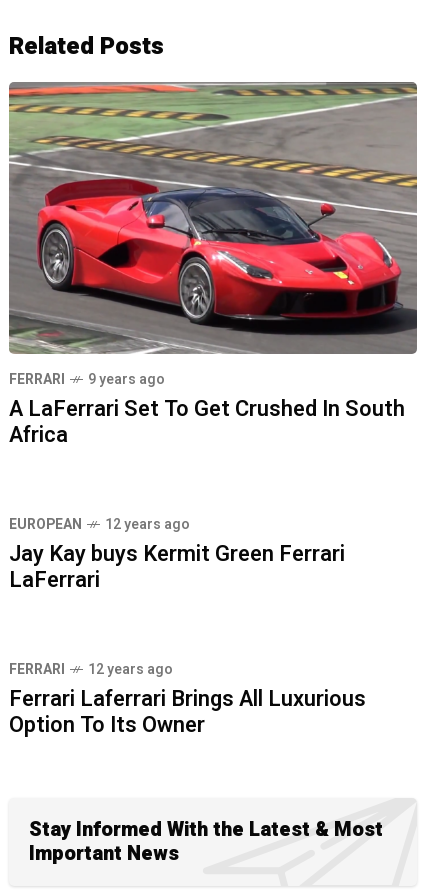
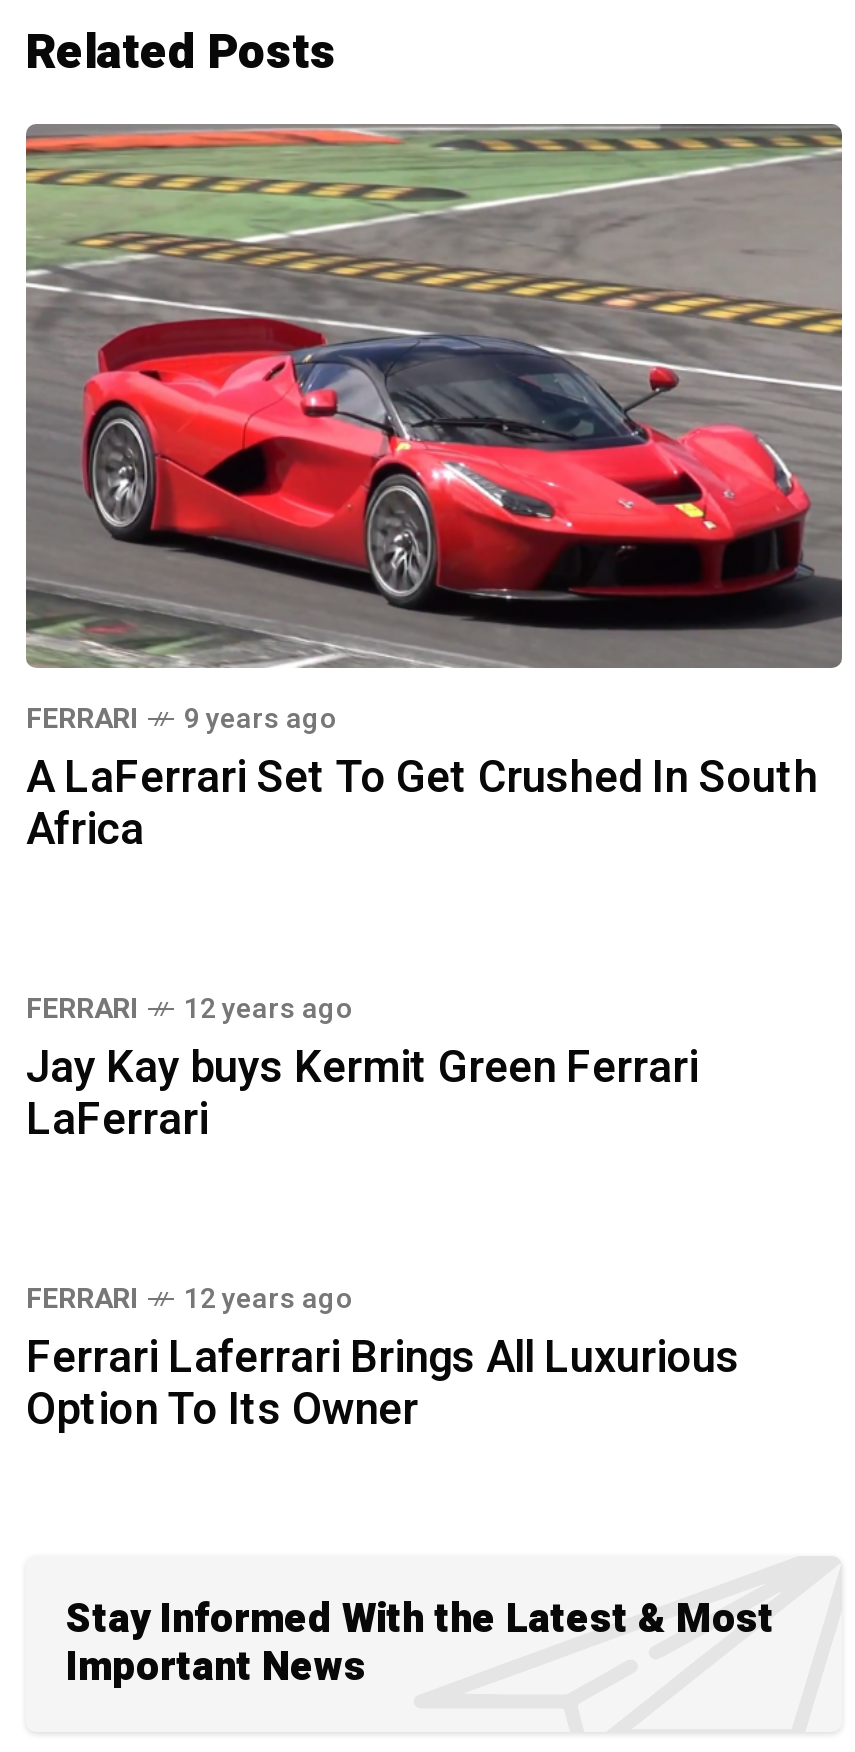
- EUROPEAN
+ FERRARI
